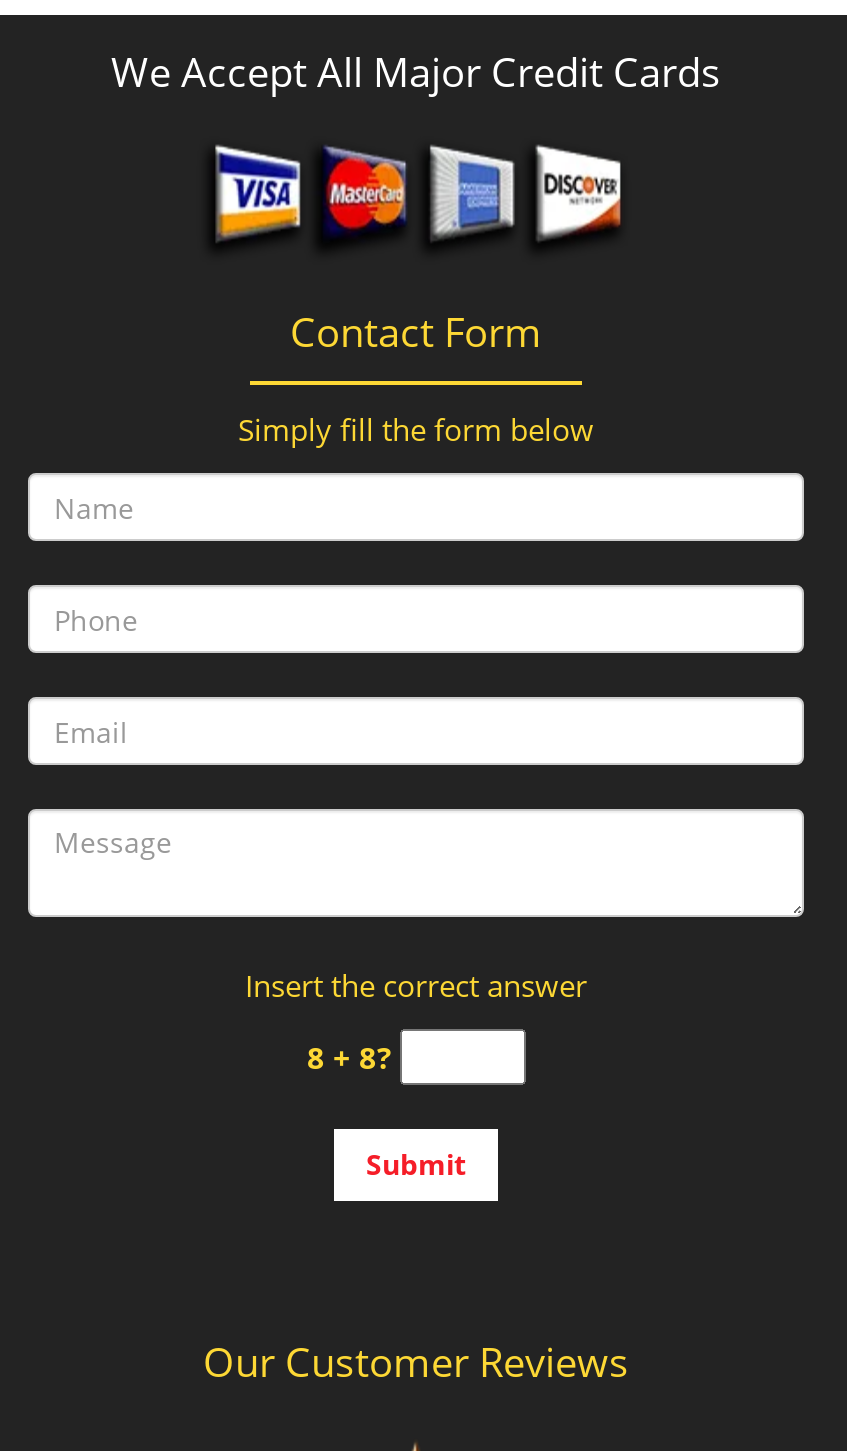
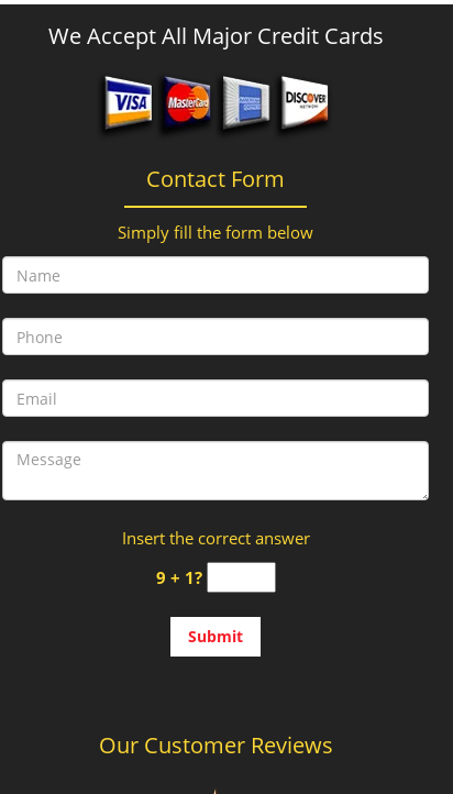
- 8 + 8?
+ 9 + 1?
